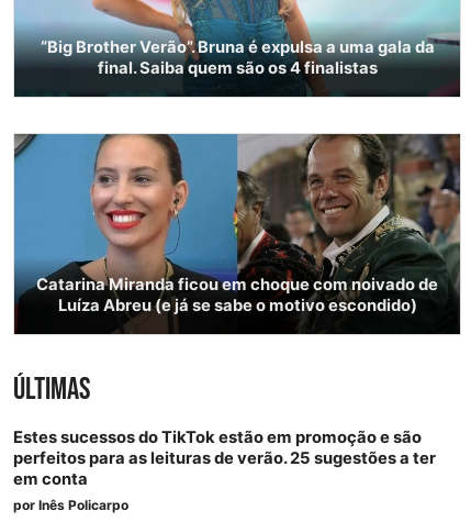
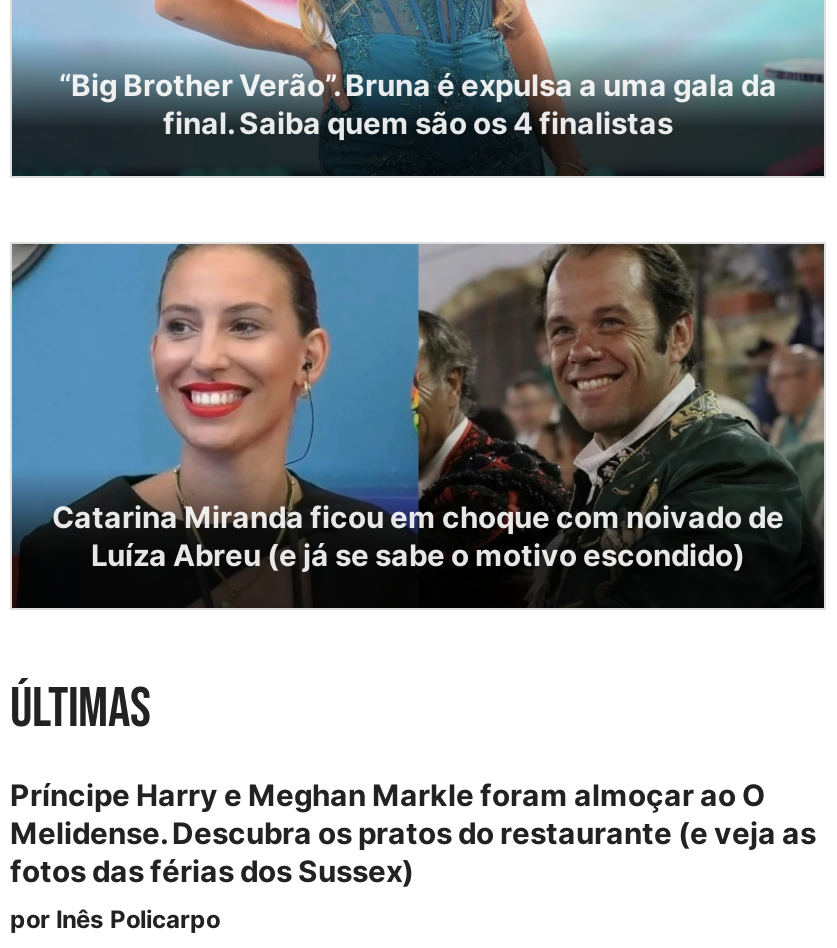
- Estes sucessos do TikTok estão em promoção e são
- perfeitos para as leituras de verão. 25 sugestões a ter
- em conta
+ Príncipe Harry e Meghan Markle foram almoçar ao O
+ Melidense. Descubra os pratos do restaurante (e veja as
+ fotos das férias dos Sussex)
